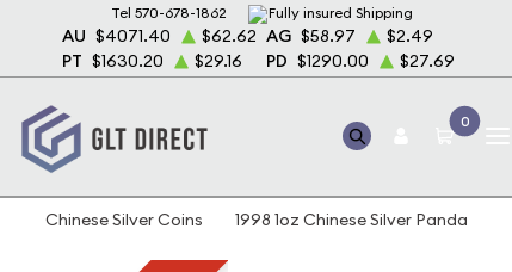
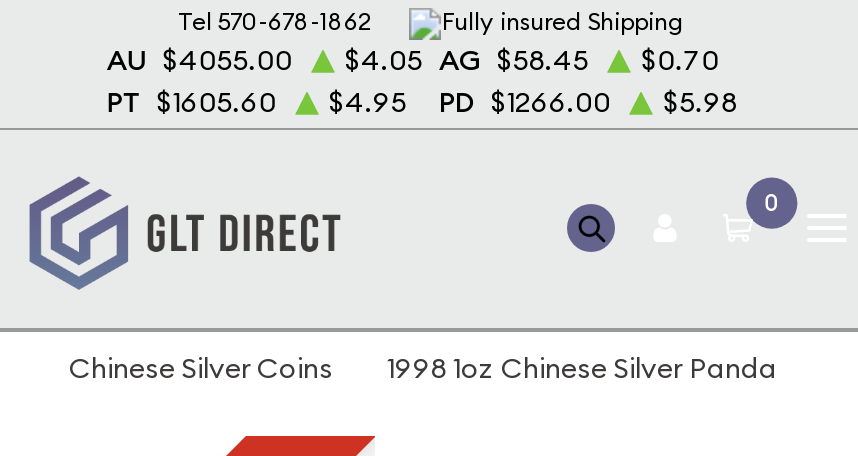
- AU $4071.40
+ AU $4055.00

- $62.62 AG $58.97
+ $4.05 AG $58.45

- $2.49
+ $0.70

- PT $1630.20
+ PT $1605.60

- $29.16
+ $4.95

- PD $1290.00
+ PD $1266.00

- $27.69
+ $5.98
